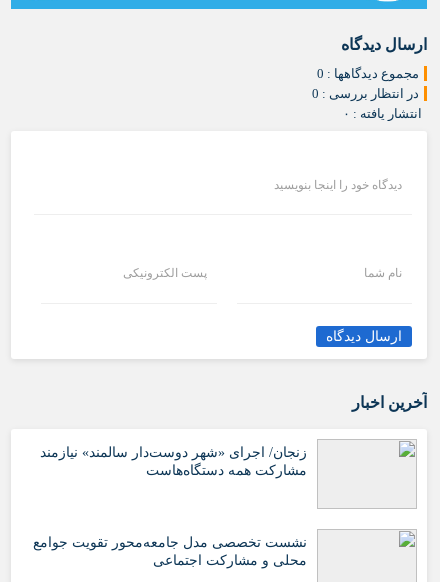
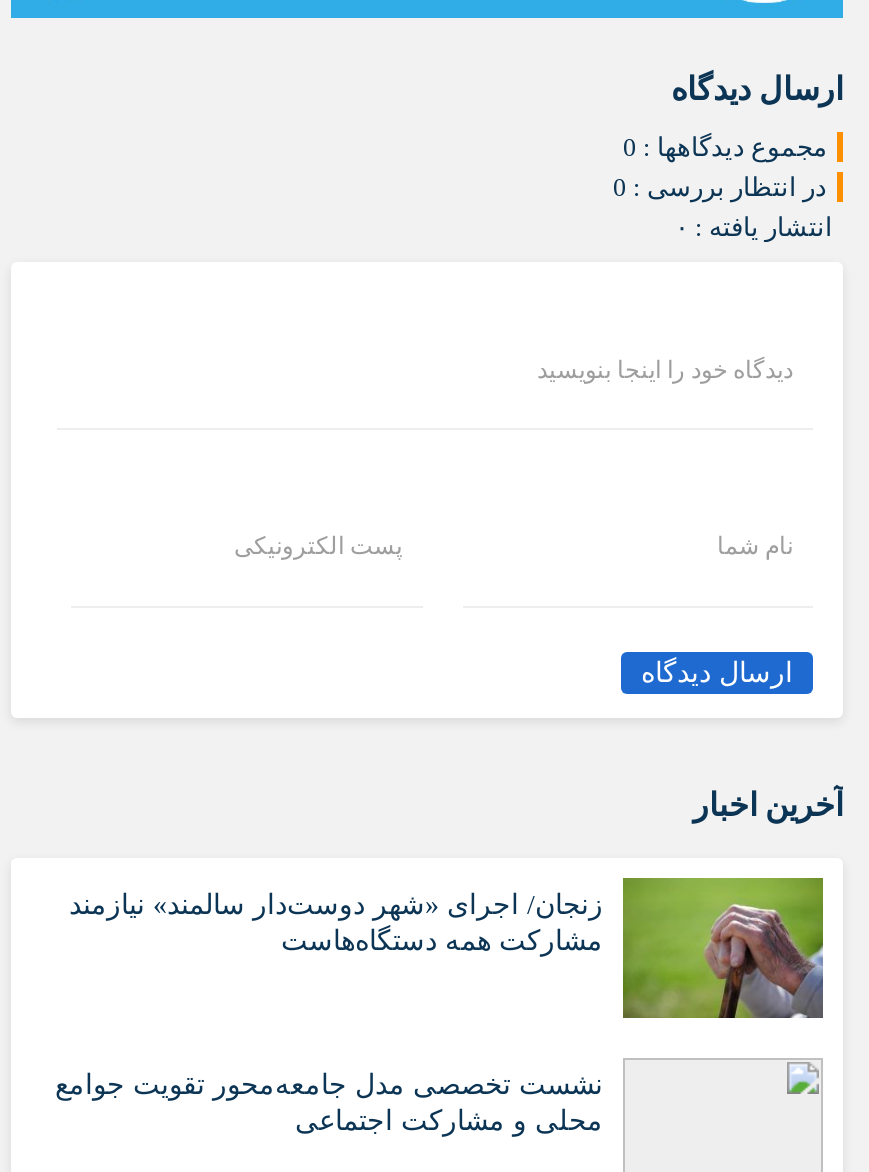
+ [image]
